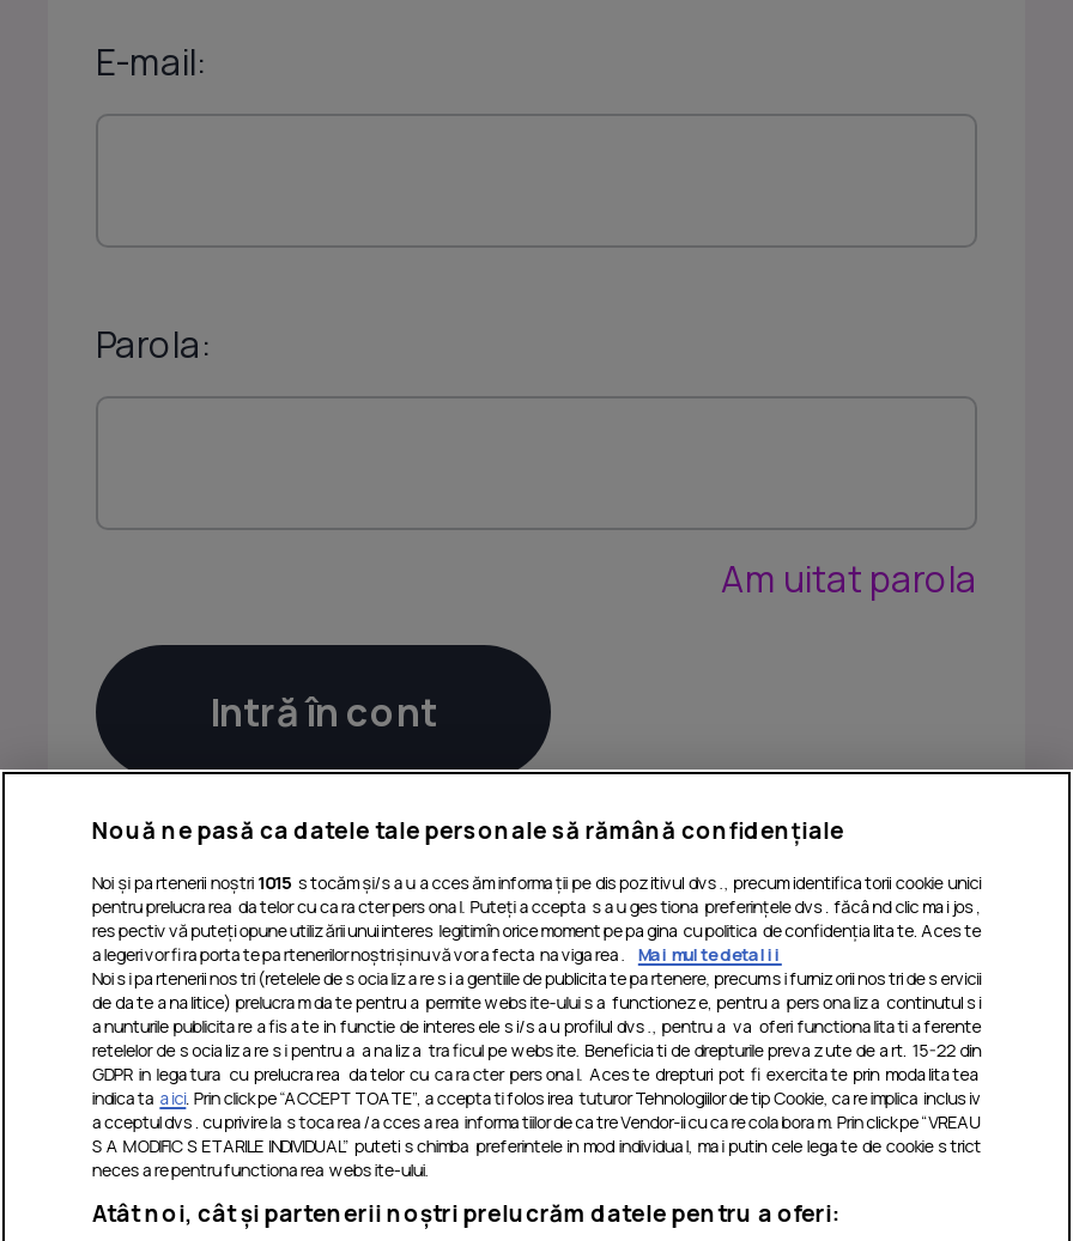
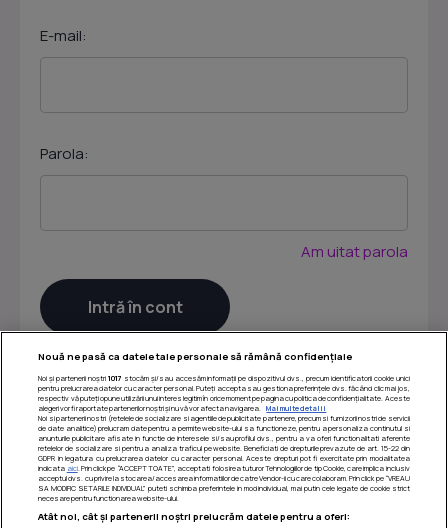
- Noi și partenerii noștri 1015 stocăm și/sau accesăm informații pe dispozitivul dvs., precum identificatorii cookie unici
+ Noi și partenerii noștri 1017 stocăm și/sau accesăm informații pe dispozitivul dvs., precum identificatorii cookie unici
